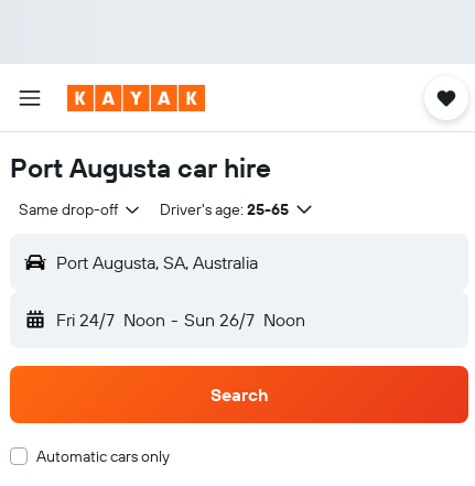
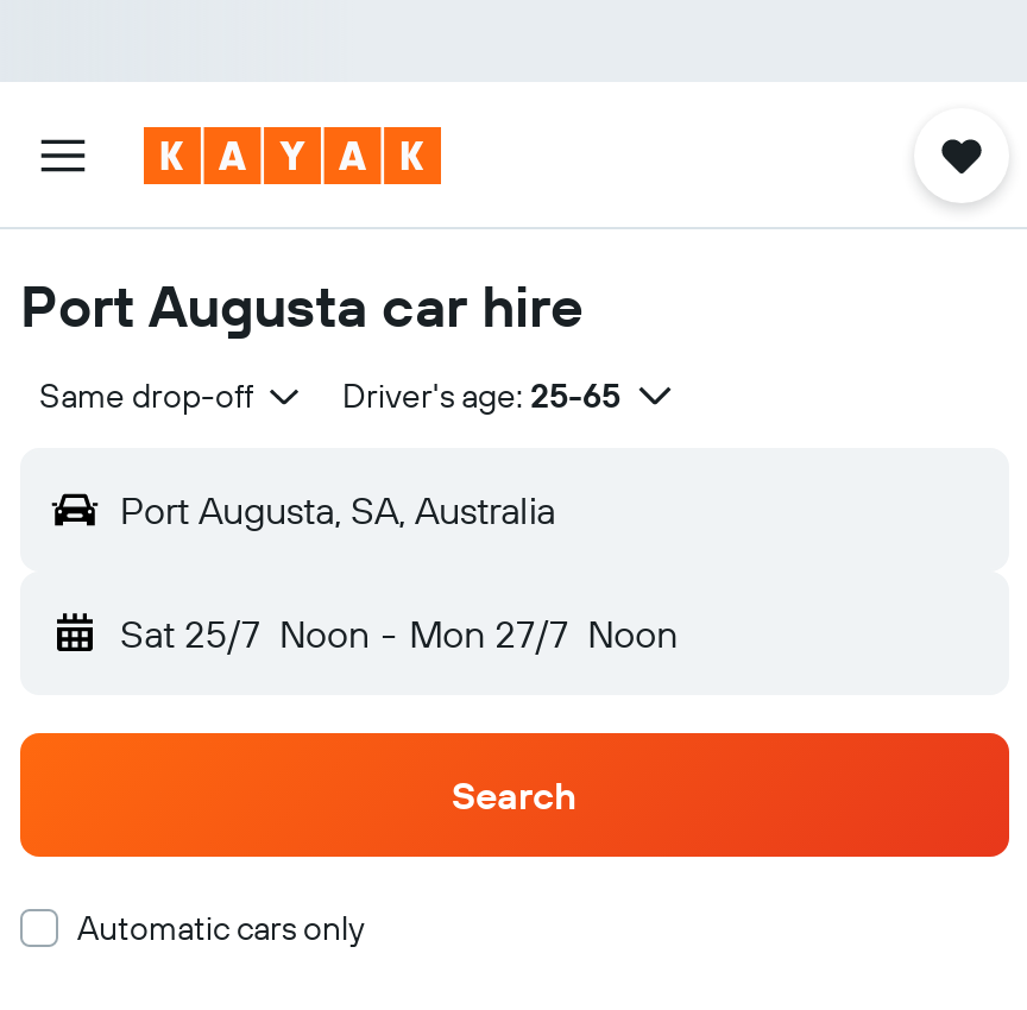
- Fri 24/7 Noon - Sun 26/7 Noon
+ Sat 25/7 Noon - Mon 27/7 Noon
